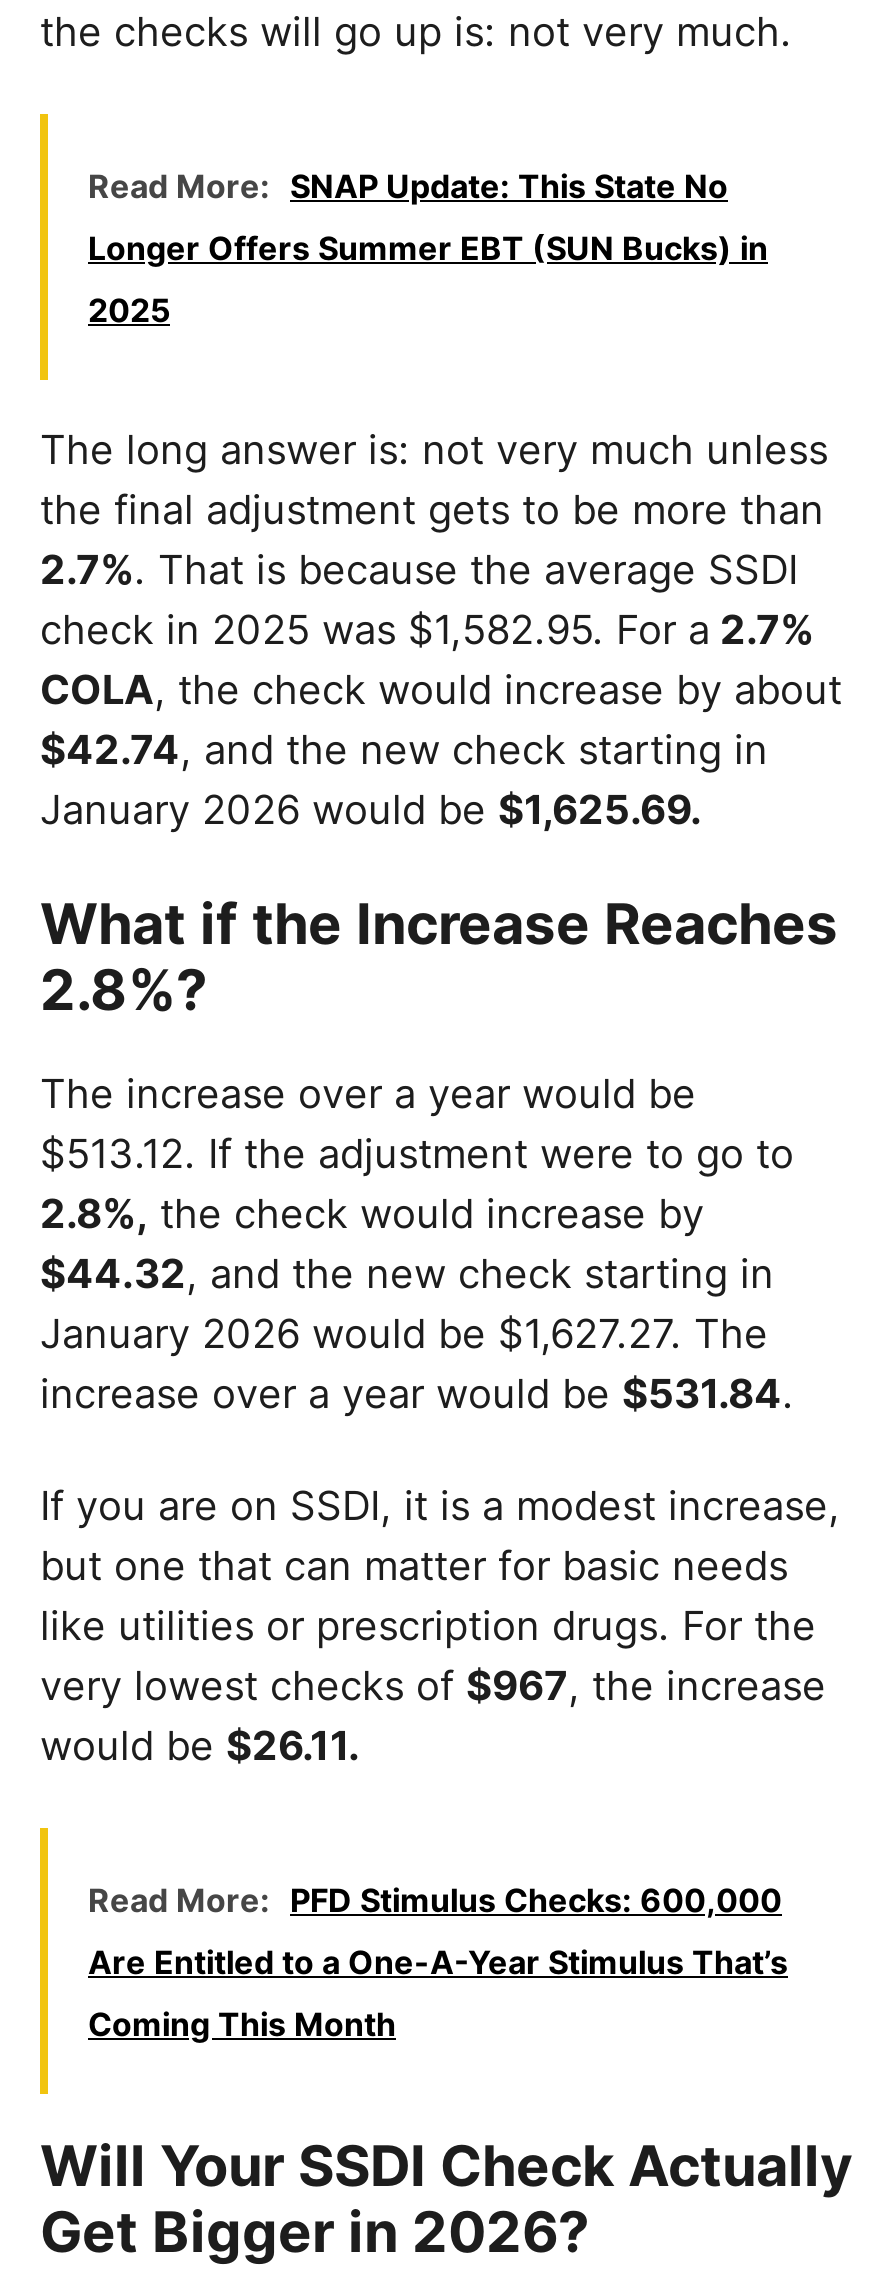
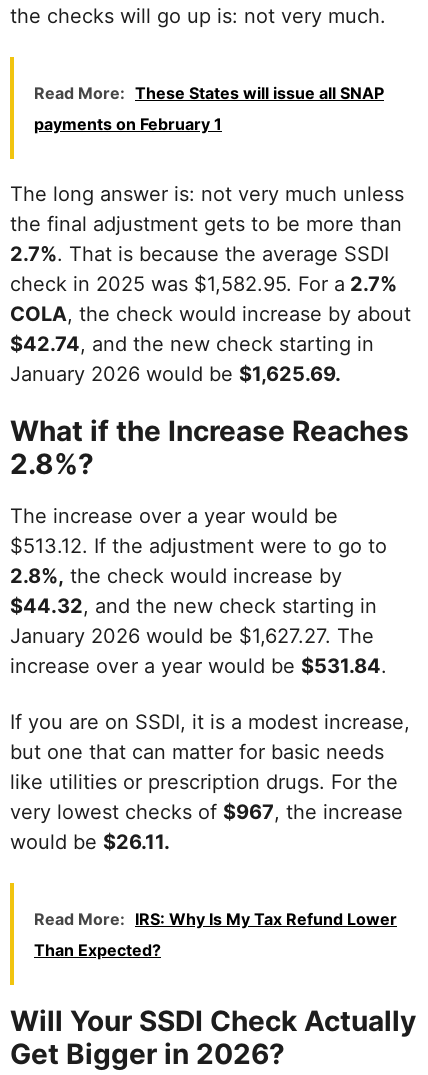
- Read More: SNAP Update: This State No
- Longer Offers Summer EBT (SUN Bucks) in
- 2025
+ Read More: These States will issue all SNAP
+ payments on February 1

- Read More: PFD Stimulus Checks: 600,000
- Are Entitled to a One-A-Year Stimulus That’s
- Coming This Month
+ Read More: IRS: Why Is My Tax Refund Lower
+ Than Expected?
